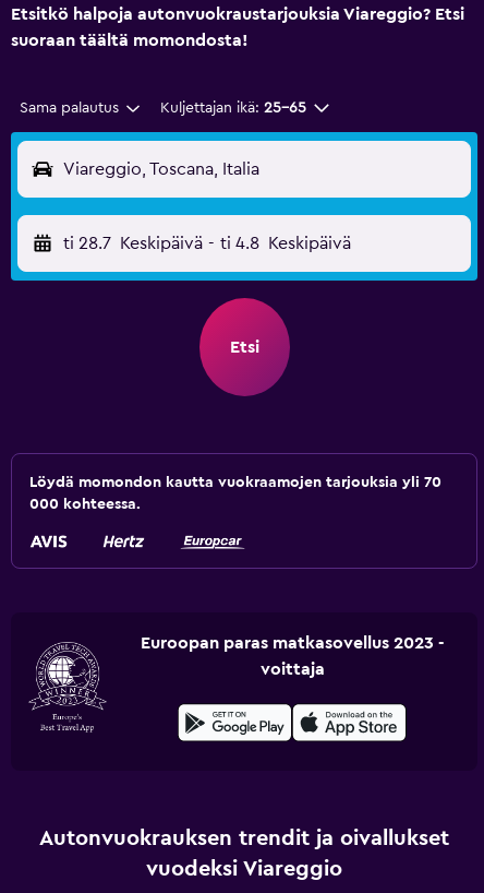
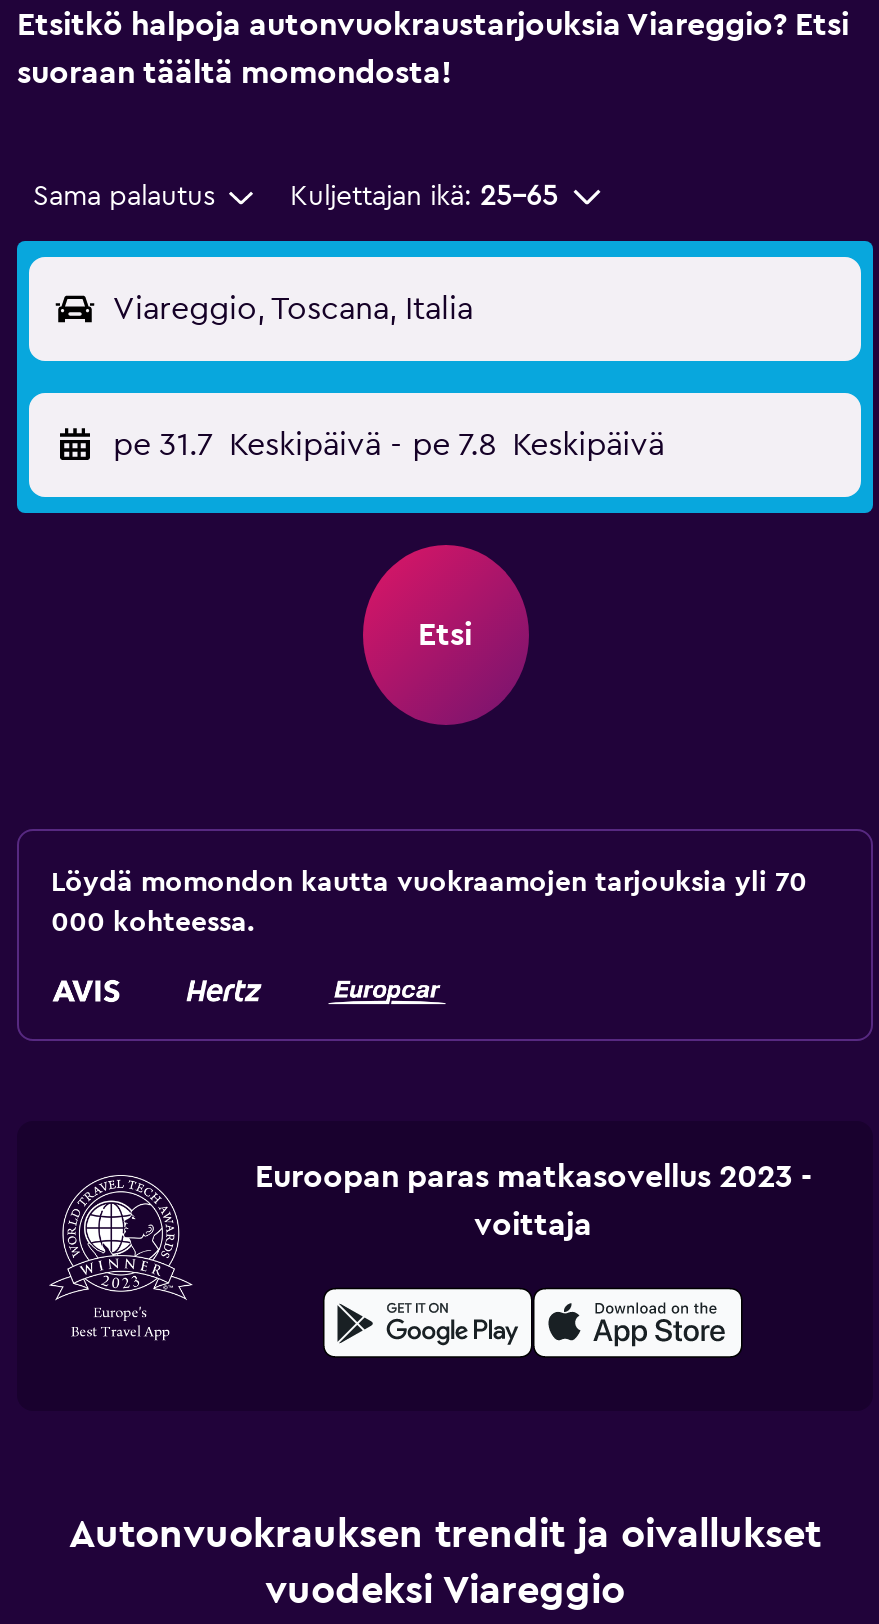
- ti 28.7 Keskipäivä - ti 4.8 Keskipäivä
+ pe 31.7 Keskipäivä - pe 7.8 Keskipäivä
